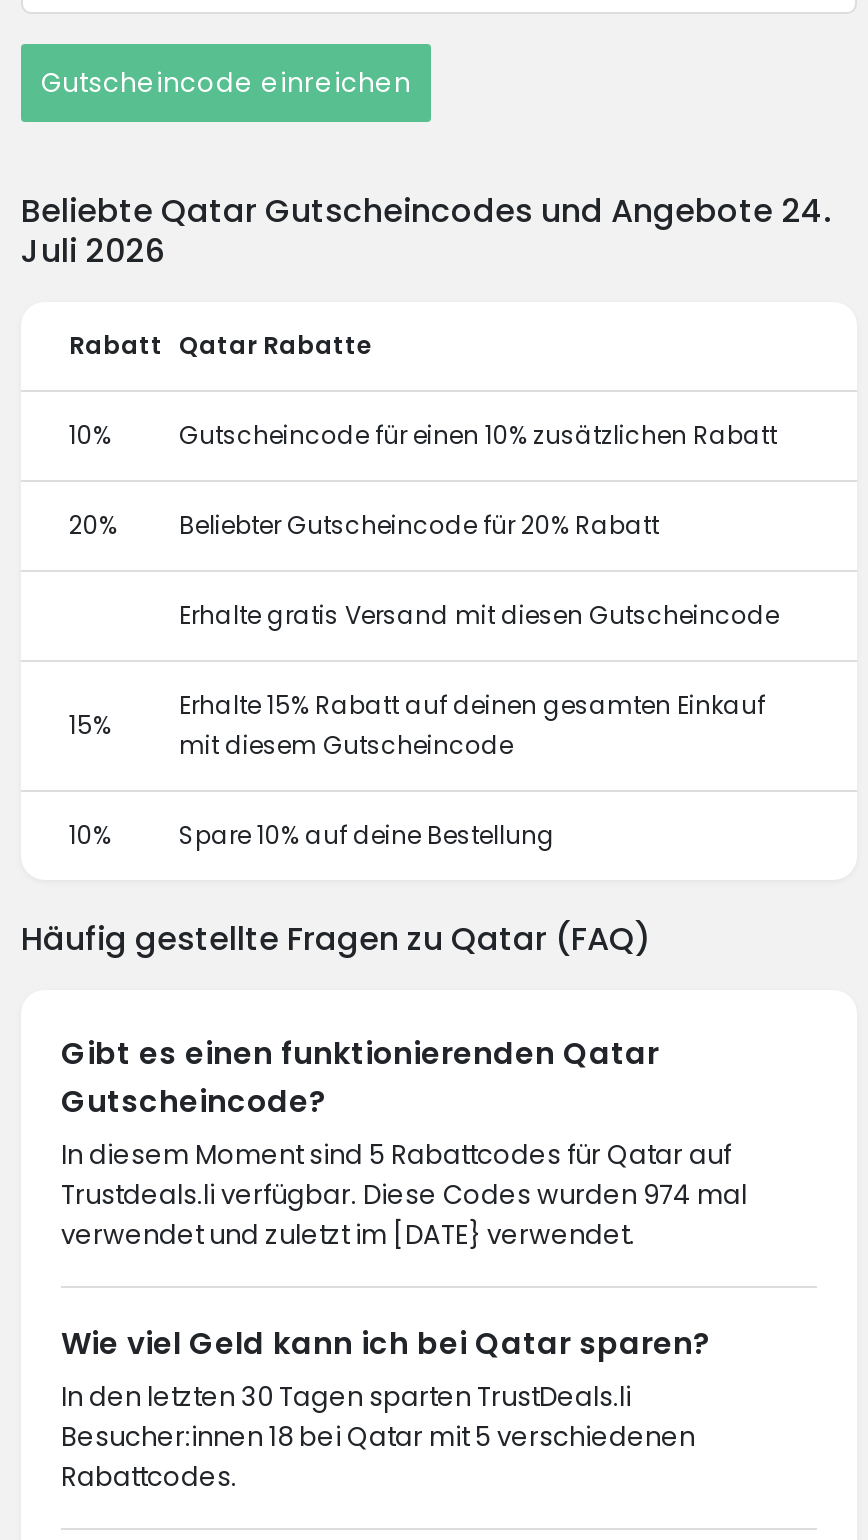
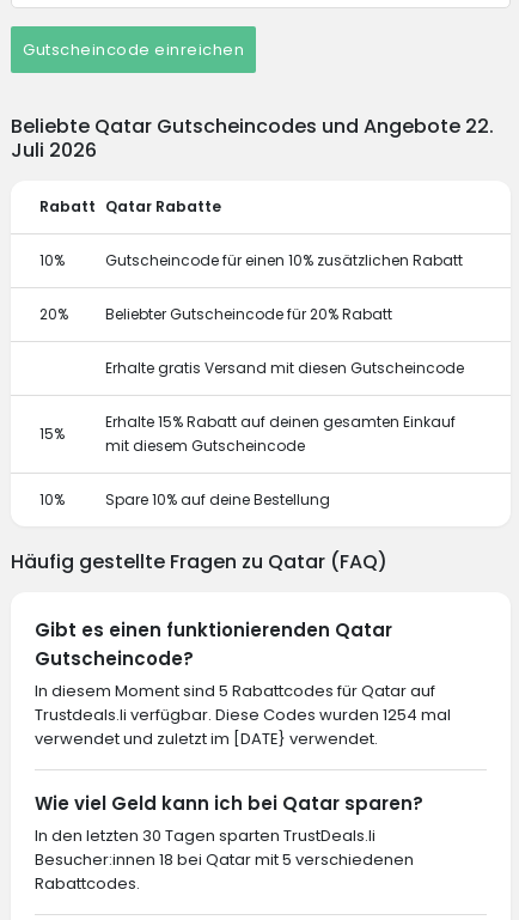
- Beliebte Qatar Gutscheincodes und Angebote 24.
+ Beliebte Qatar Gutscheincodes und Angebote 22.

- Trustdeals.li verfügbar. Diese Codes wurden 974 mal
+ Trustdeals.li verfügbar. Diese Codes wurden 1254 mal
